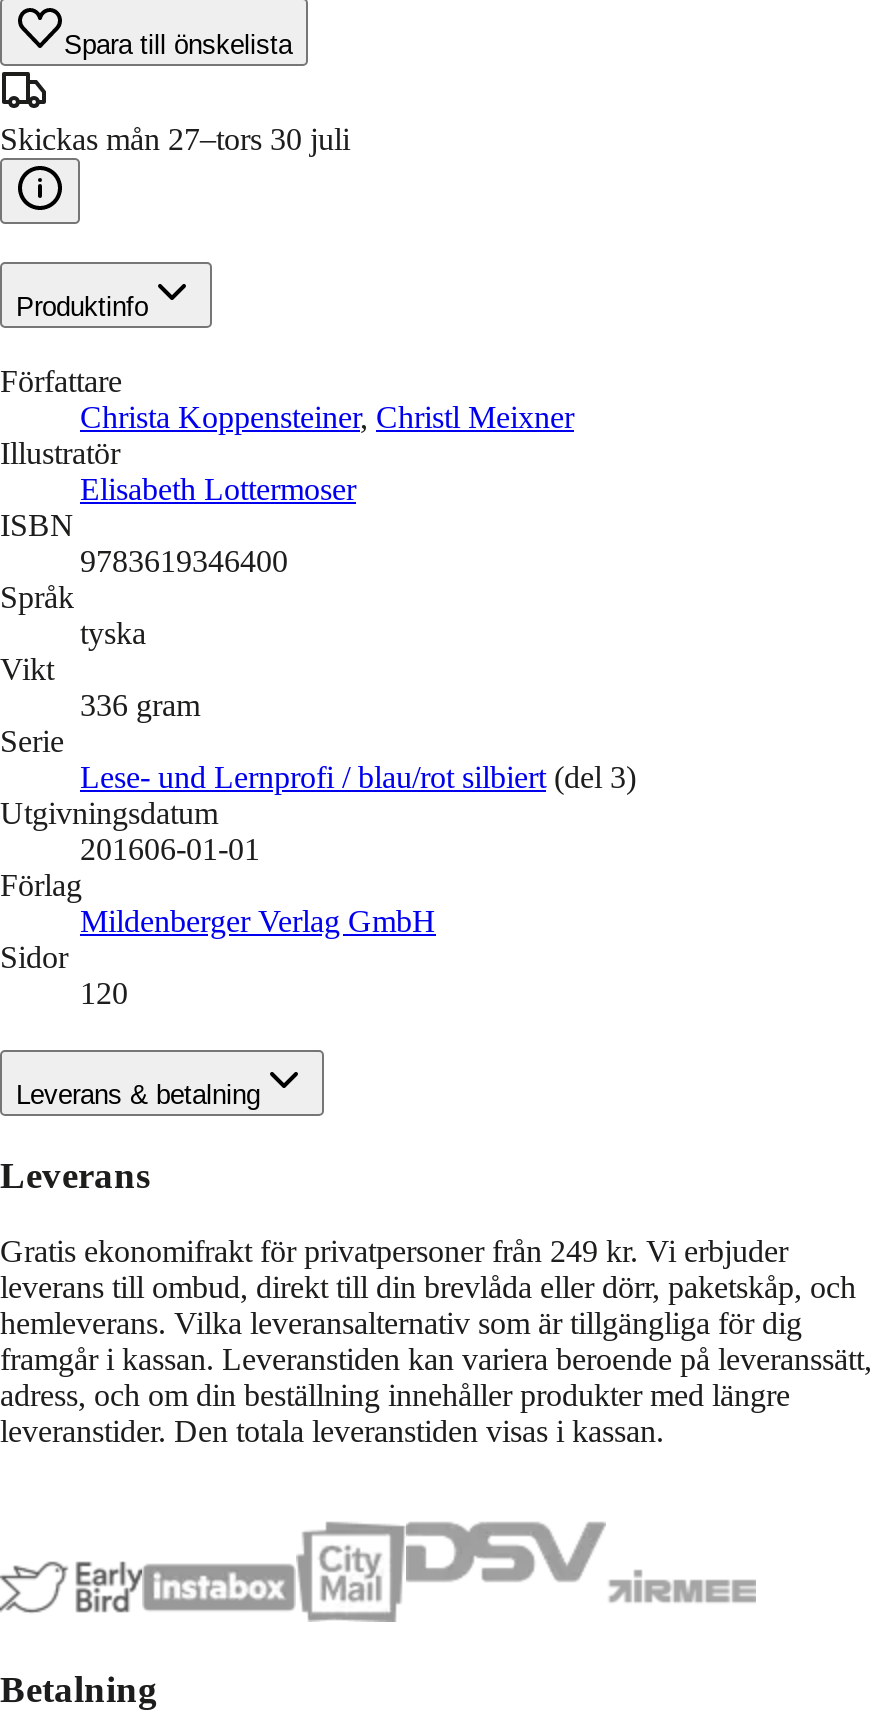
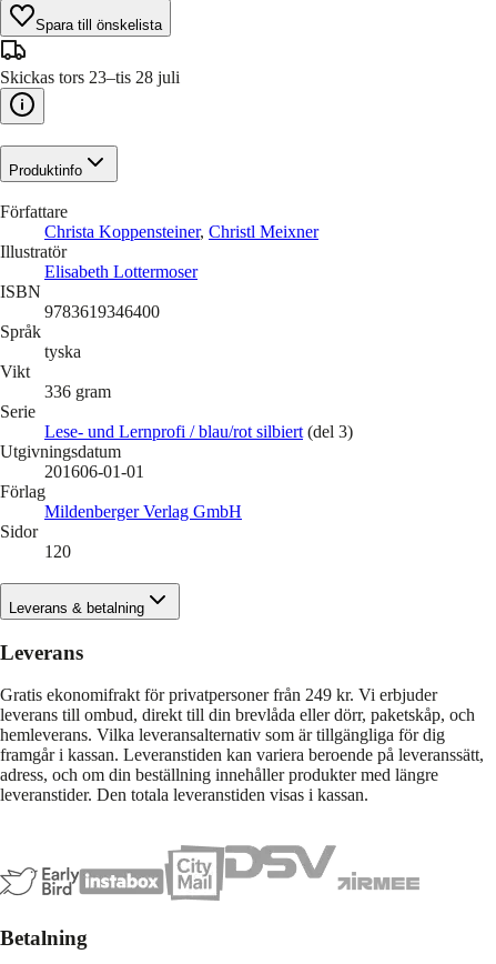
- Skickas mån 27–tors 30 juli
+ Skickas tors 23–tis 28 juli
